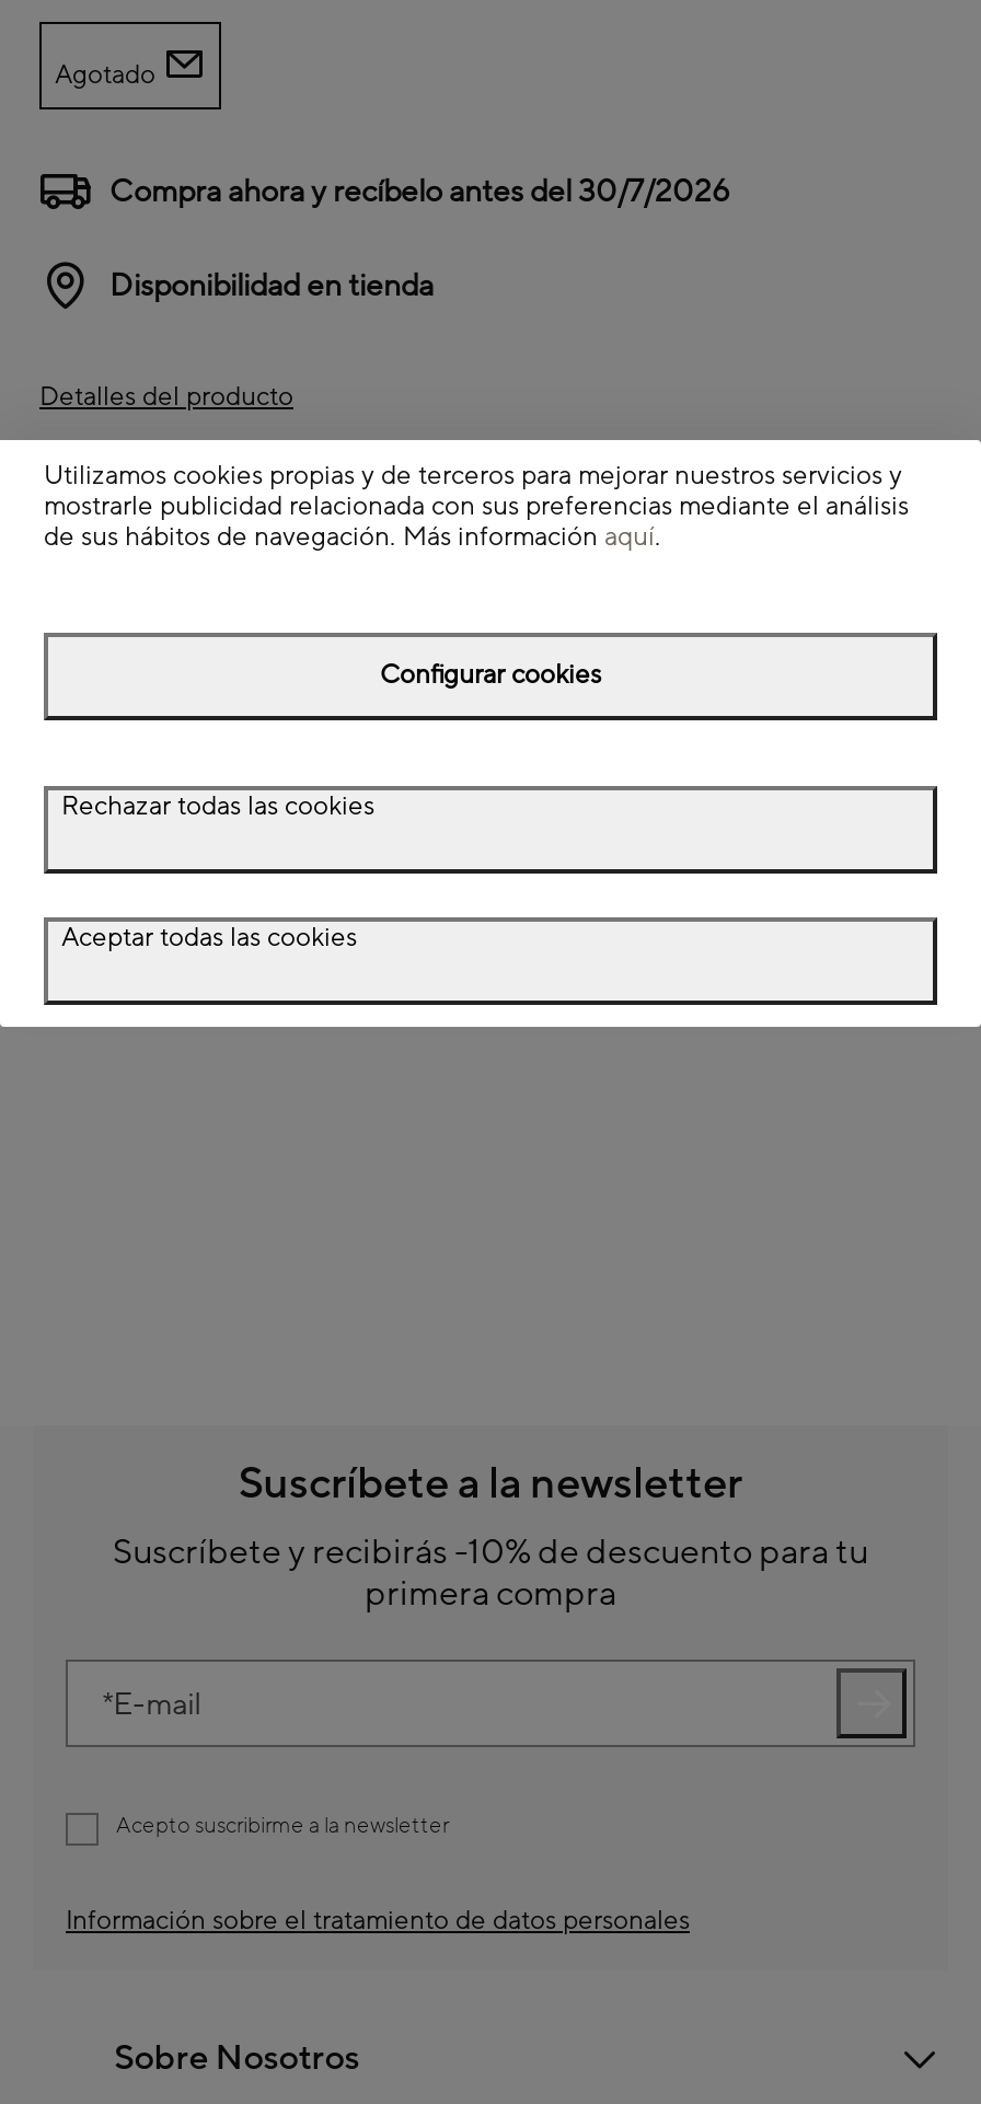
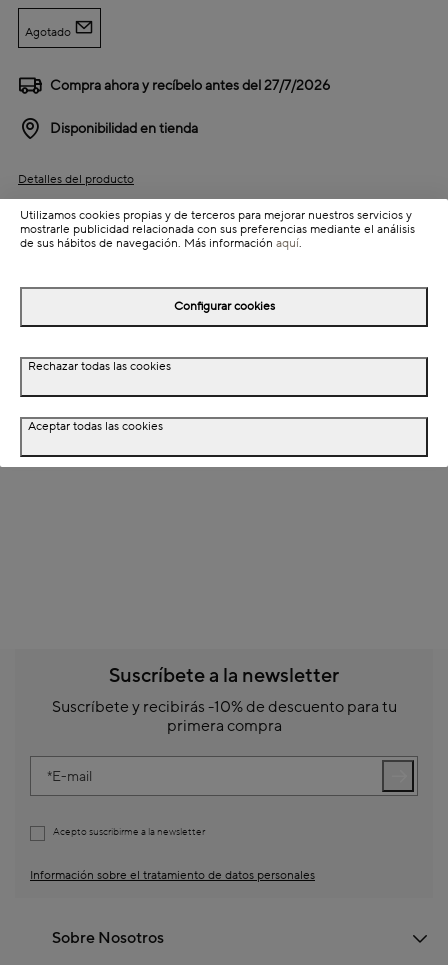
- Compra ahora y recíbelo antes del 30/7/2026
+ Compra ahora y recíbelo antes del 27/7/2026
